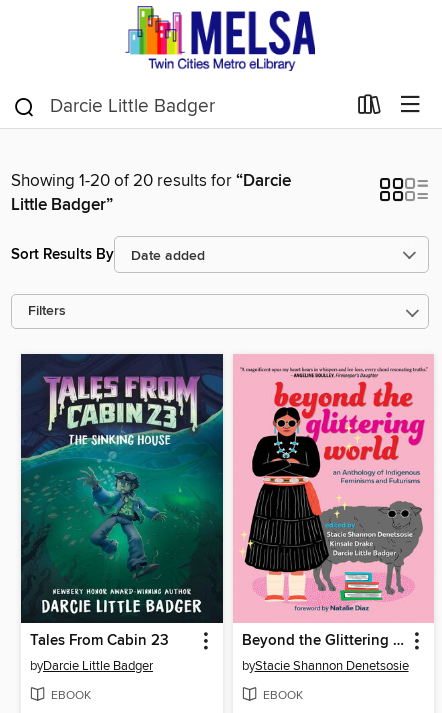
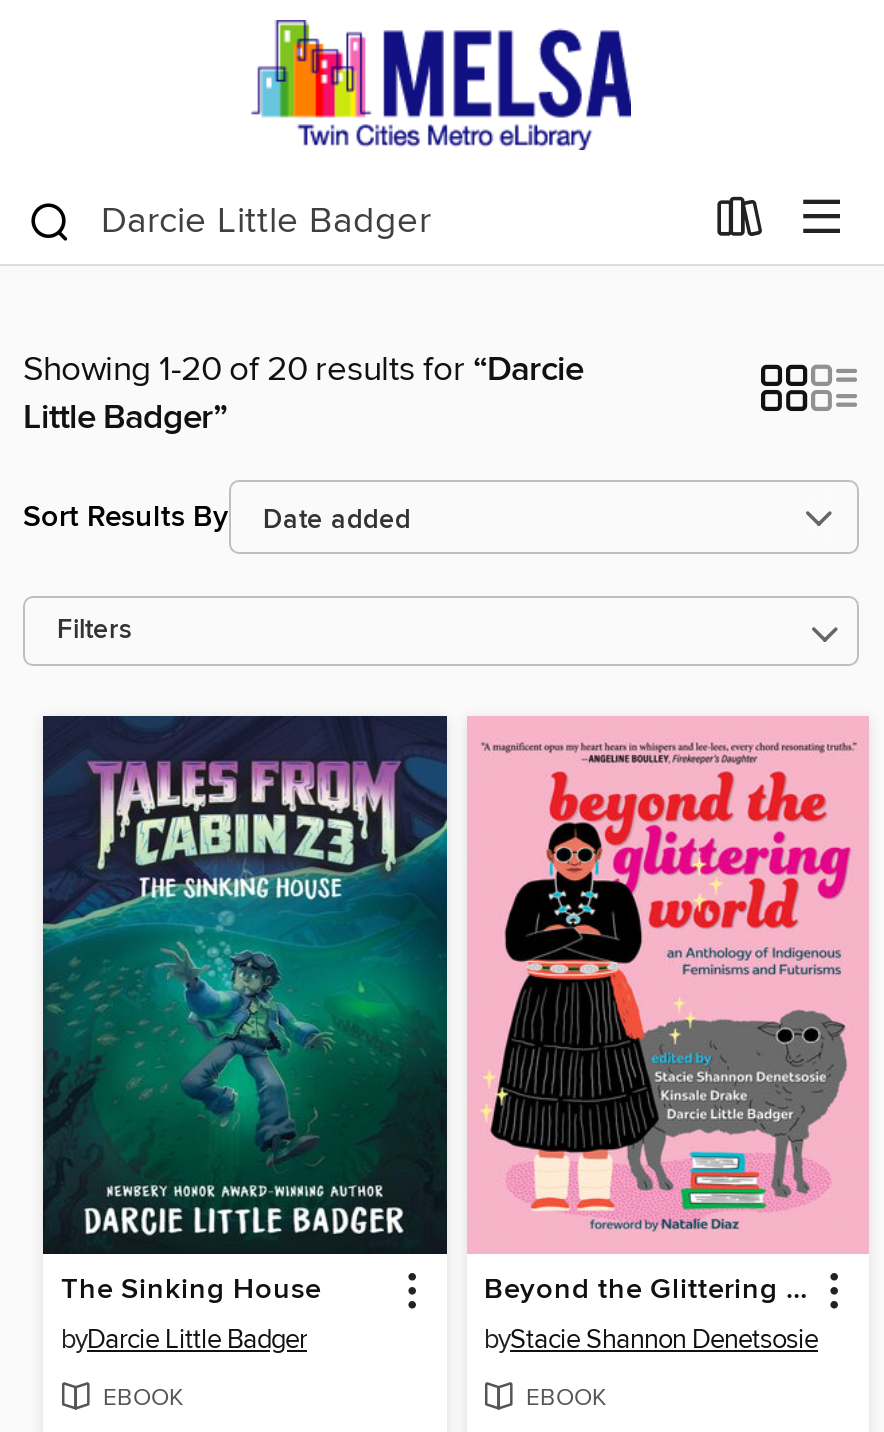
- Tales From Cabin 23
+ The Sinking House
